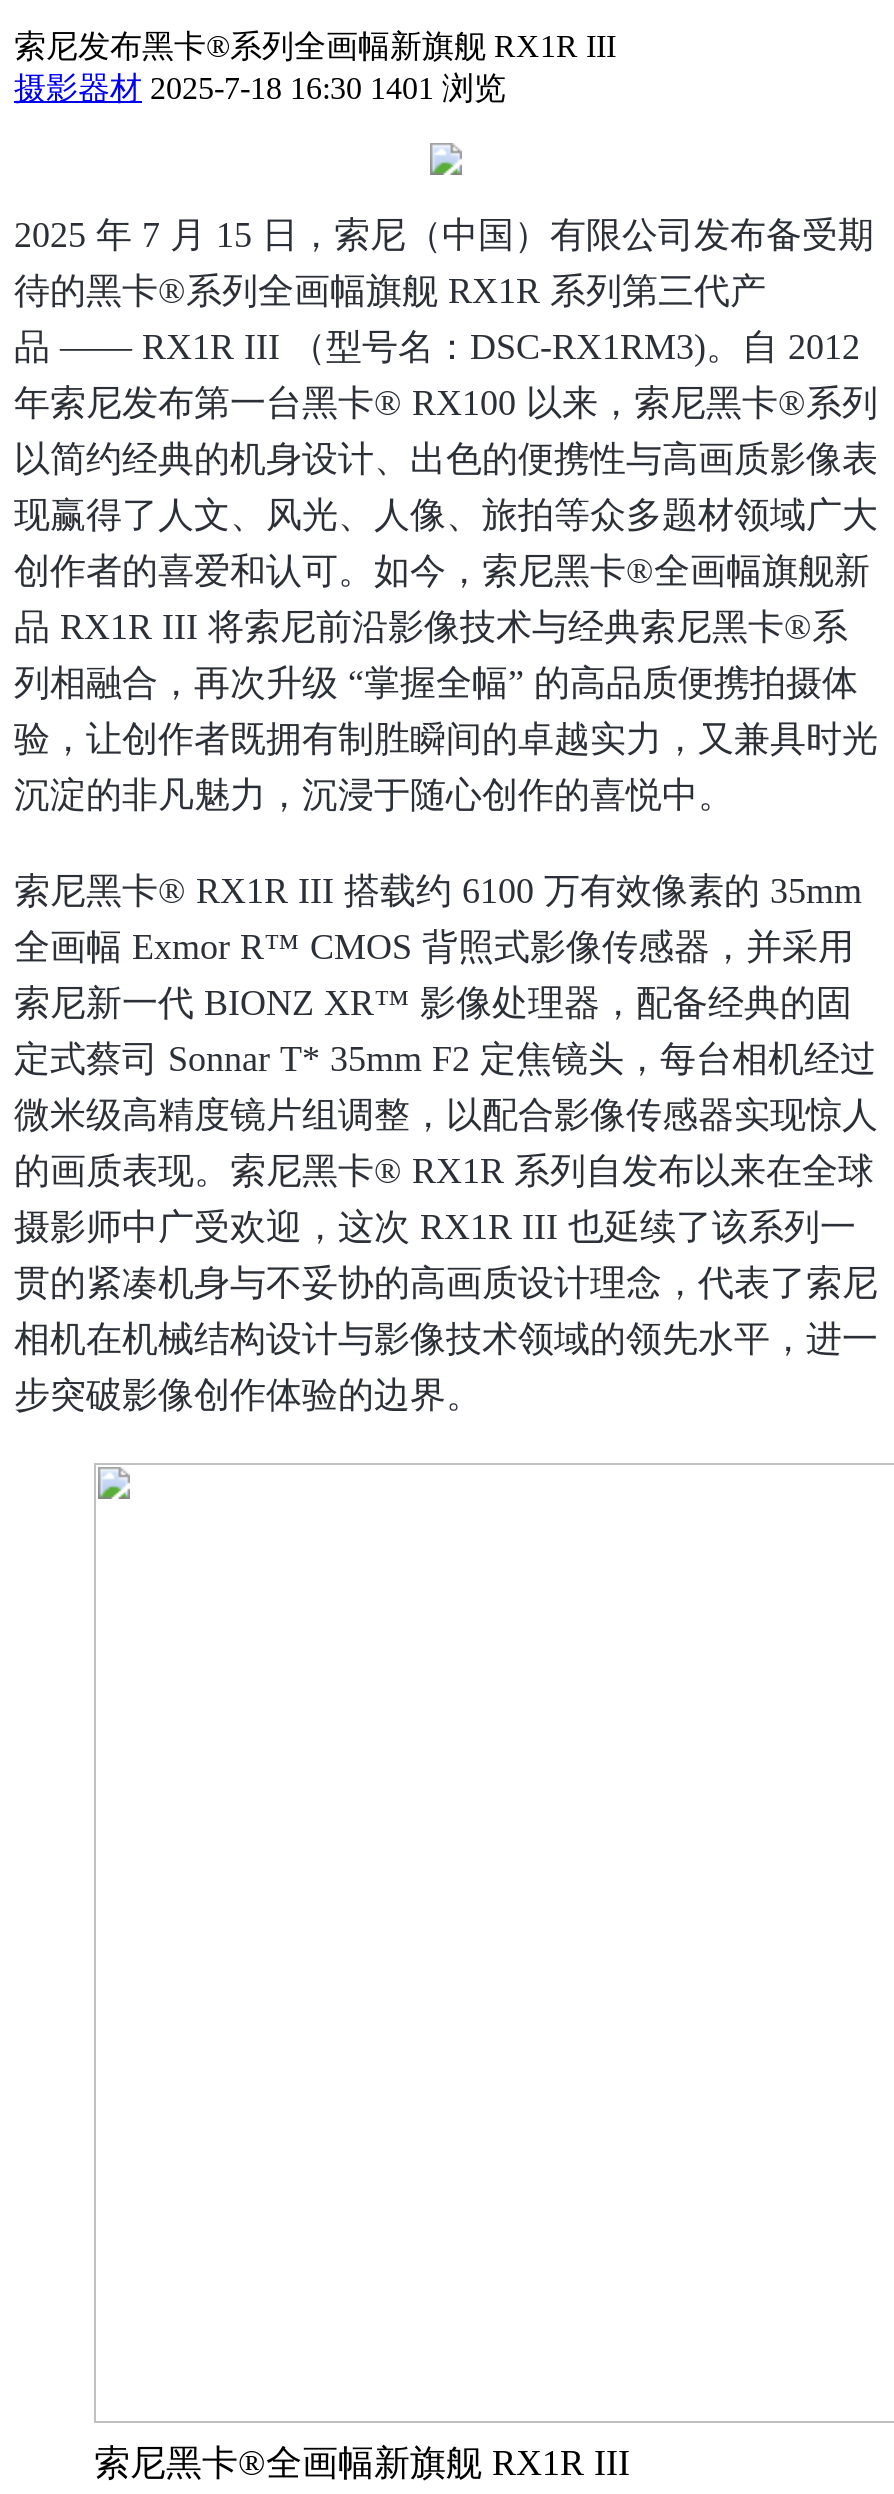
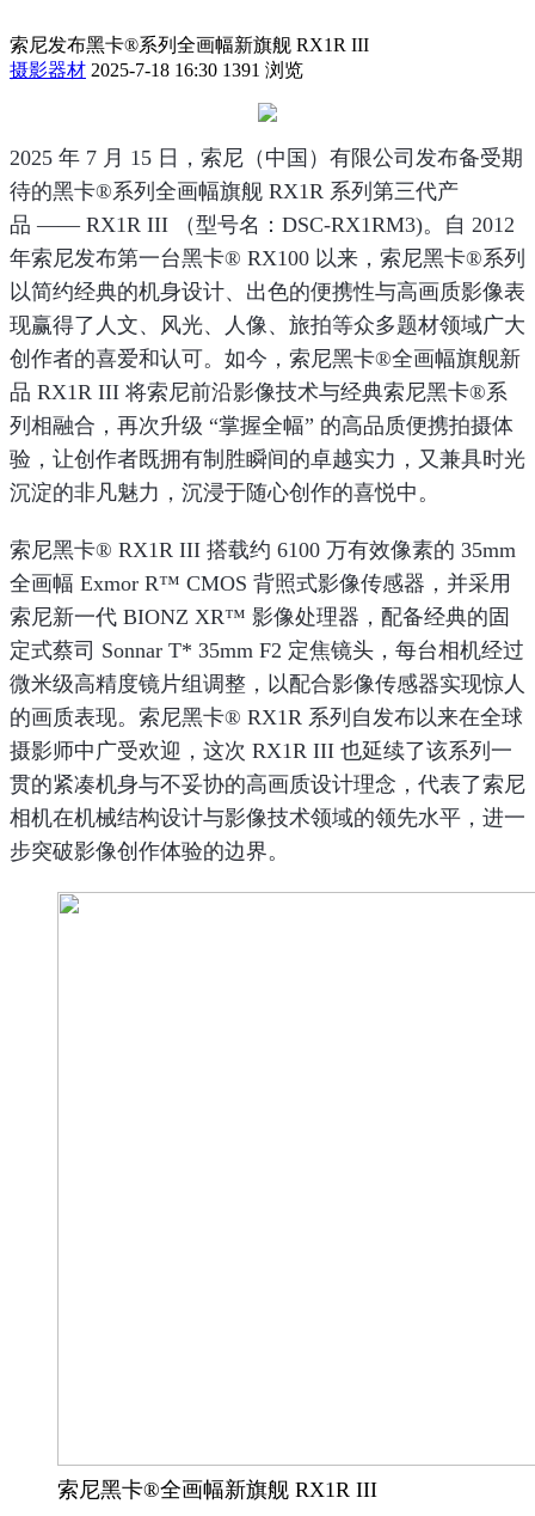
- 摄影器材 2025-7-18 16:30 1401 浏览
+ 摄影器材 2025-7-18 16:30 1391 浏览
